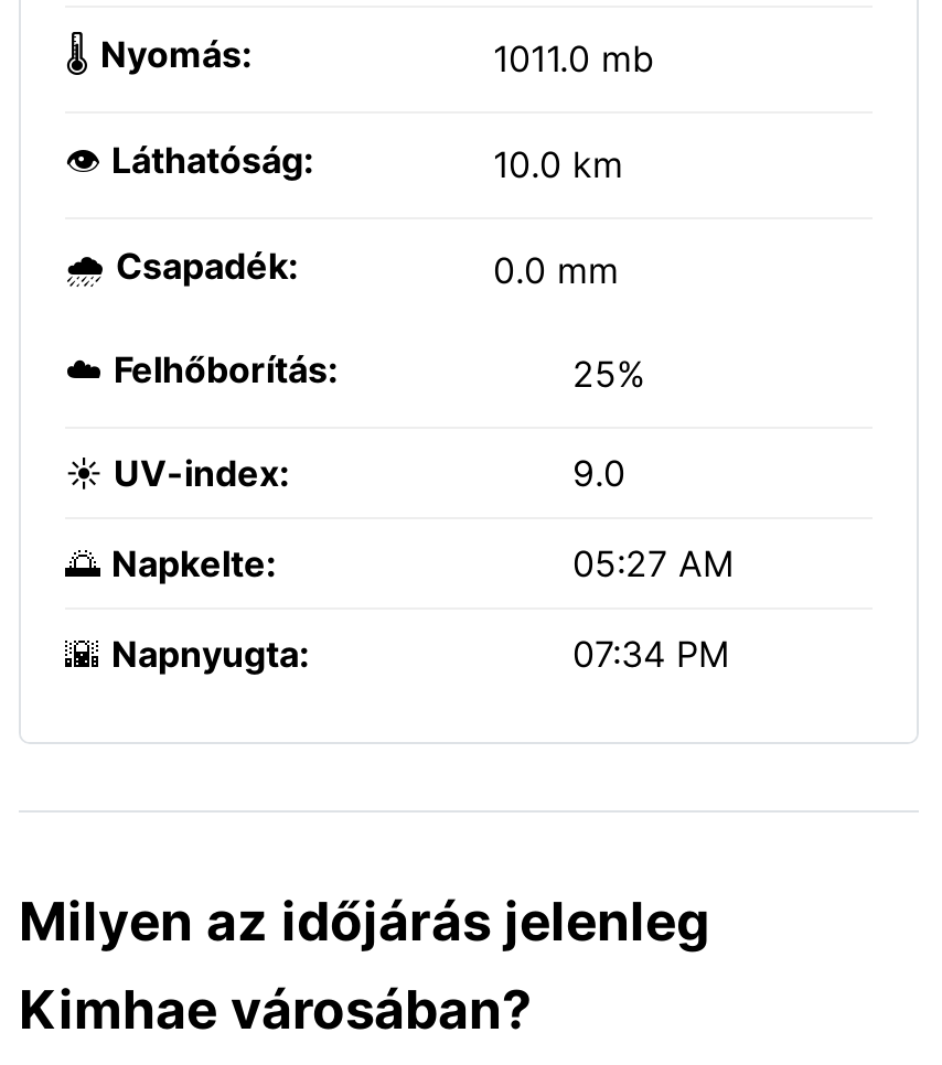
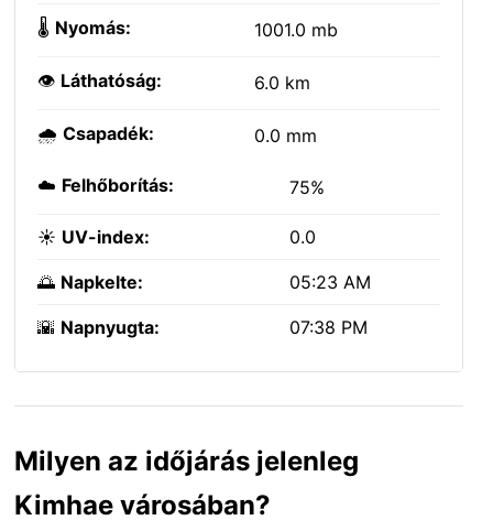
- 1011.0 mb
+ 1001.0 mb

- 10.0 km
+ 6.0 km

- 25%
+ 75%

- 9.0
+ 0.0

- 05:27 AM
+ 05:23 AM

- 07:34 PM
+ 07:38 PM
